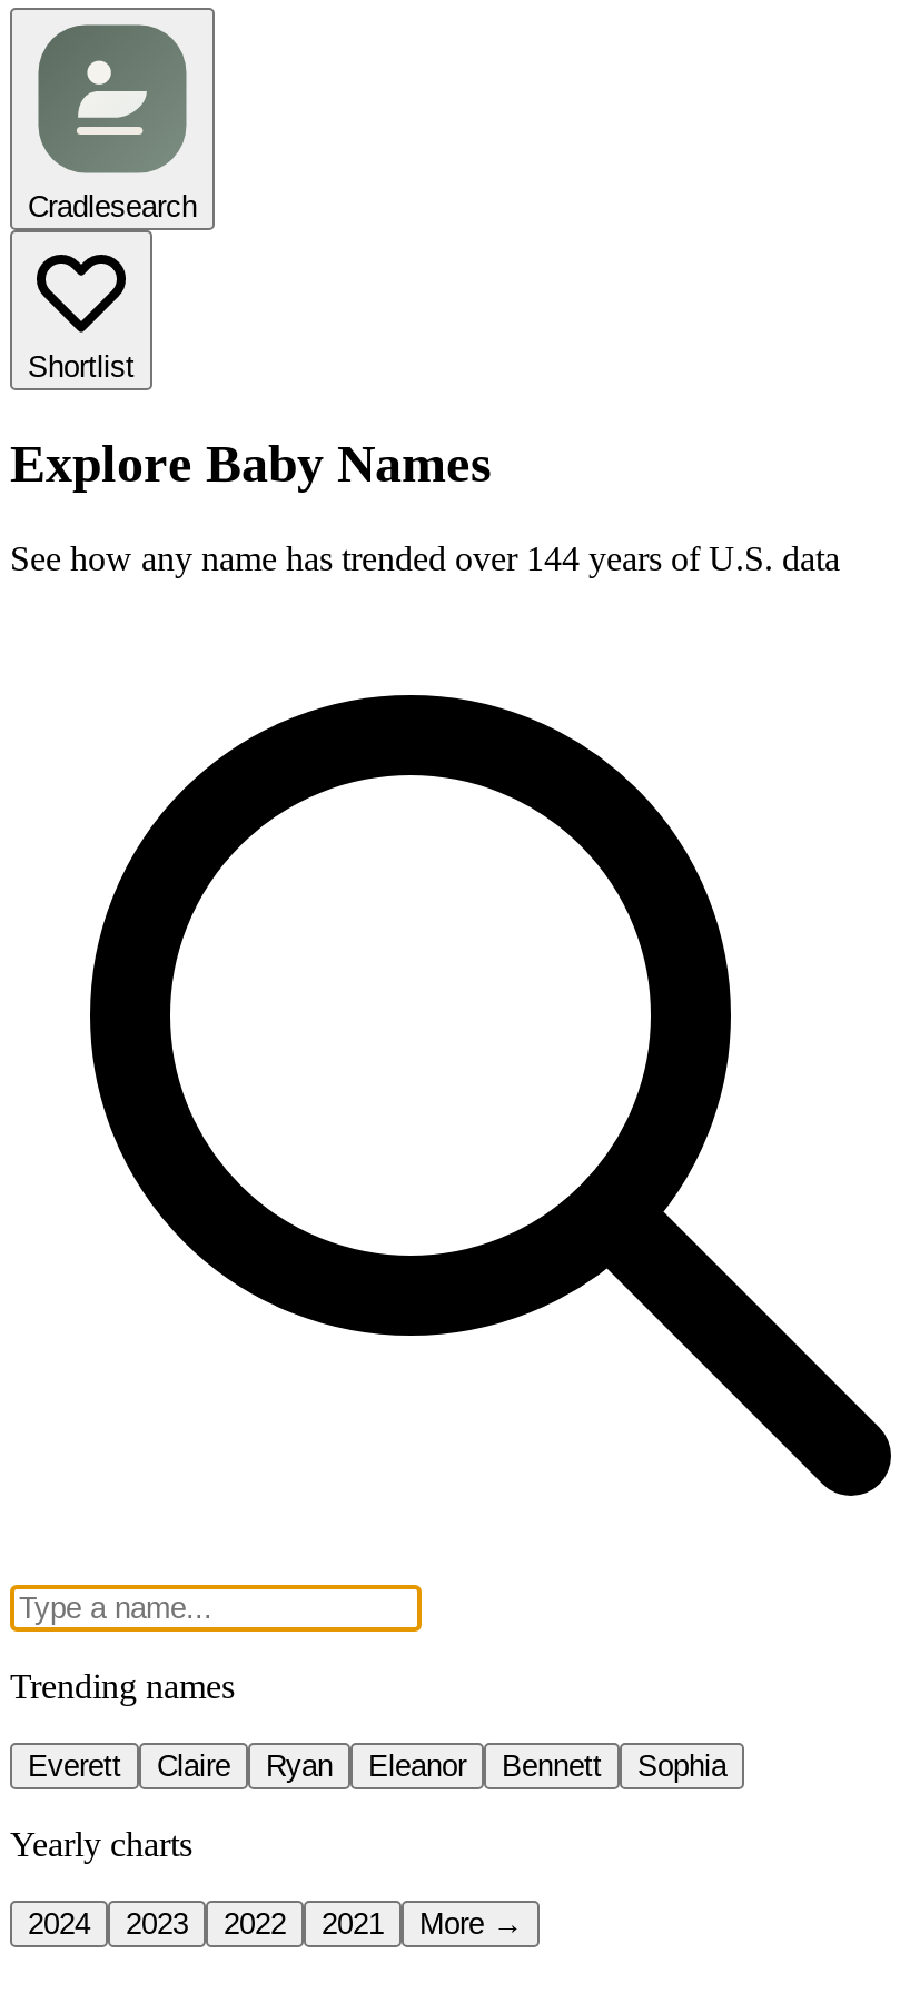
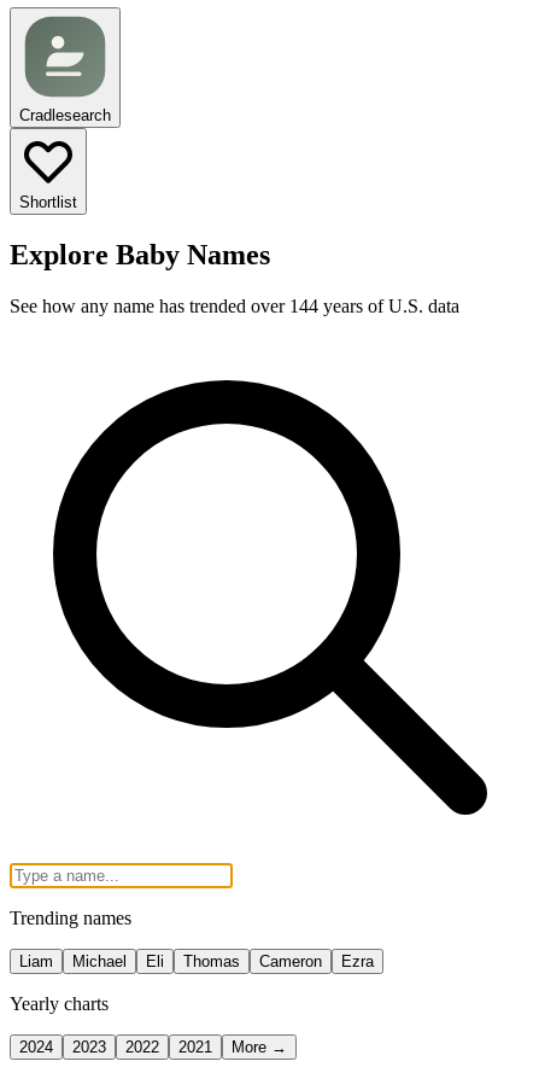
- Everett
- Claire
- Ryan
- Eleanor
- Bennett
- Sophia
+ Liam
+ Michael
+ Eli
+ Thomas
+ Cameron
+ Ezra
